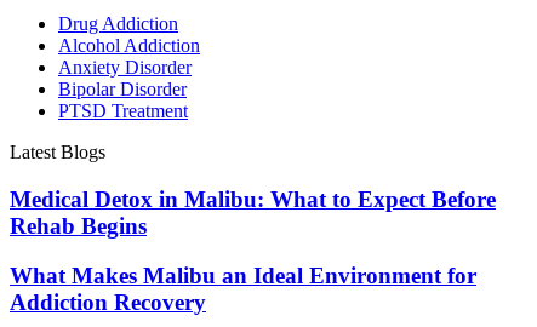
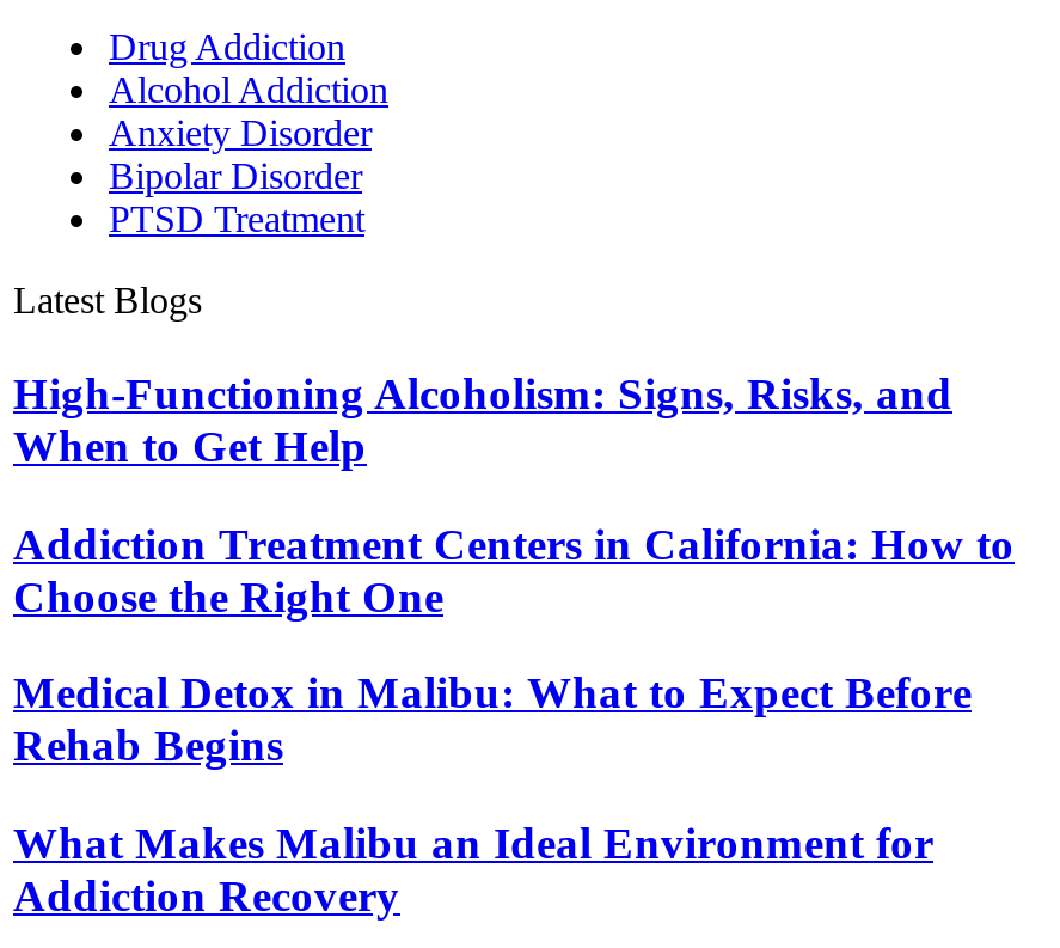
+ High-Functioning Alcoholism: Signs, Risks, and
+ When to Get Help
+ Addiction Treatment Centers in California: How to
+ Choose the Right One
